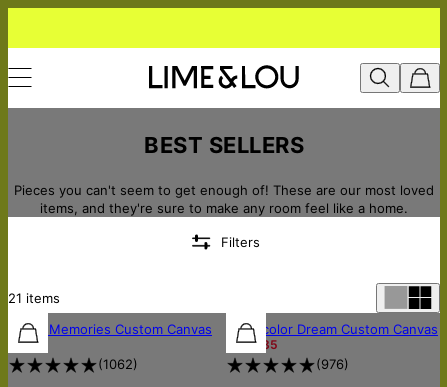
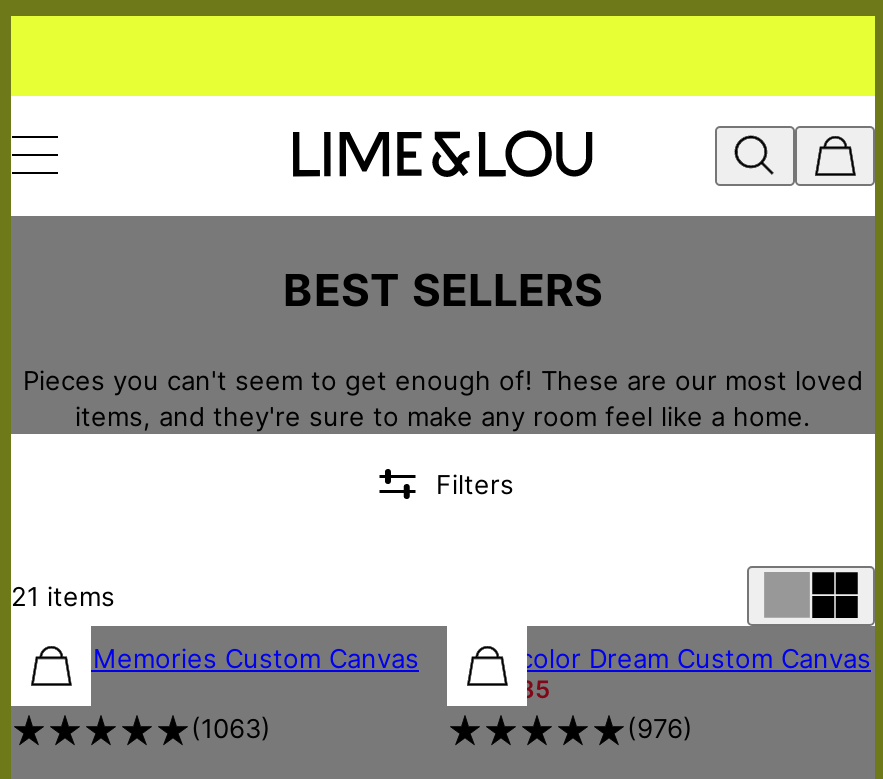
- (1062)
+ (1063)
